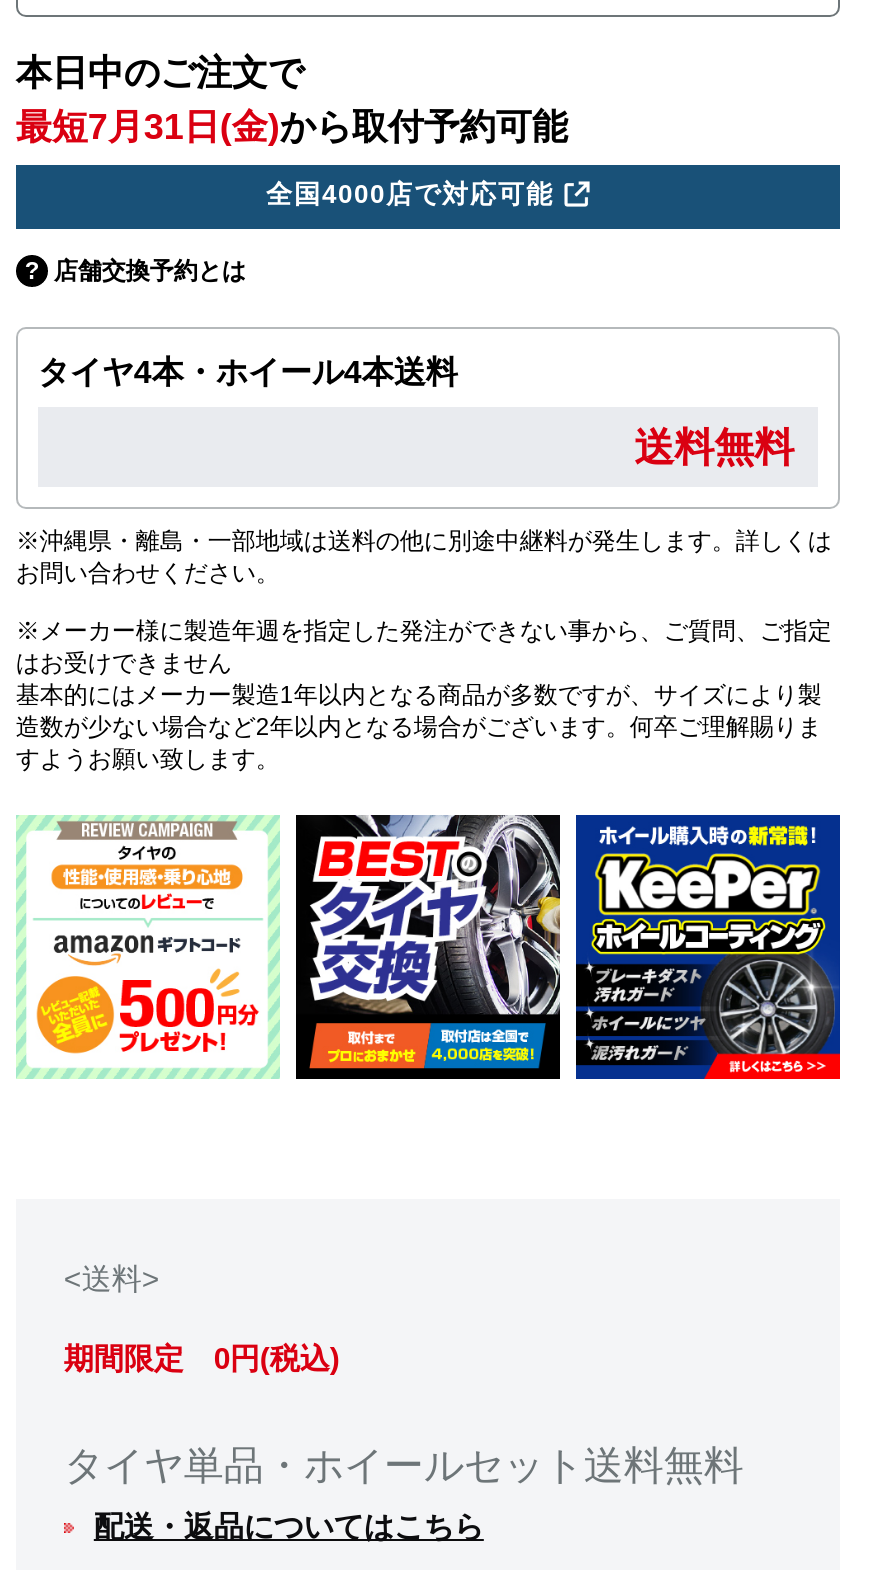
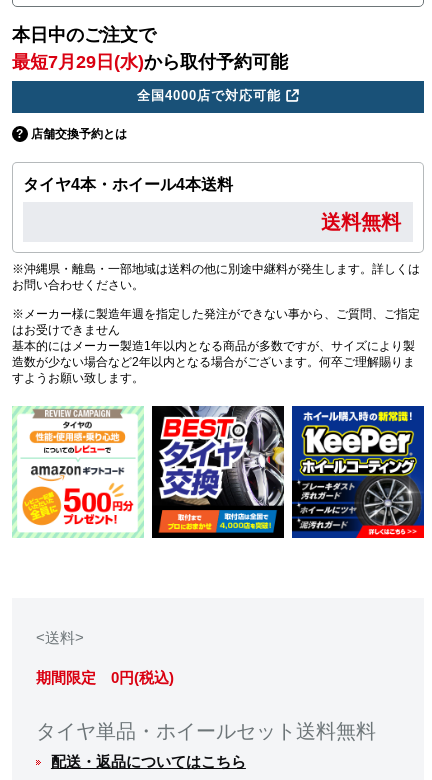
- 最短7月31日(金)から取付予約可能
+ 最短7月29日(水)から取付予約可能
